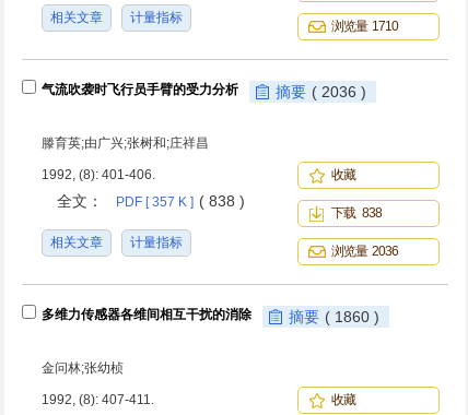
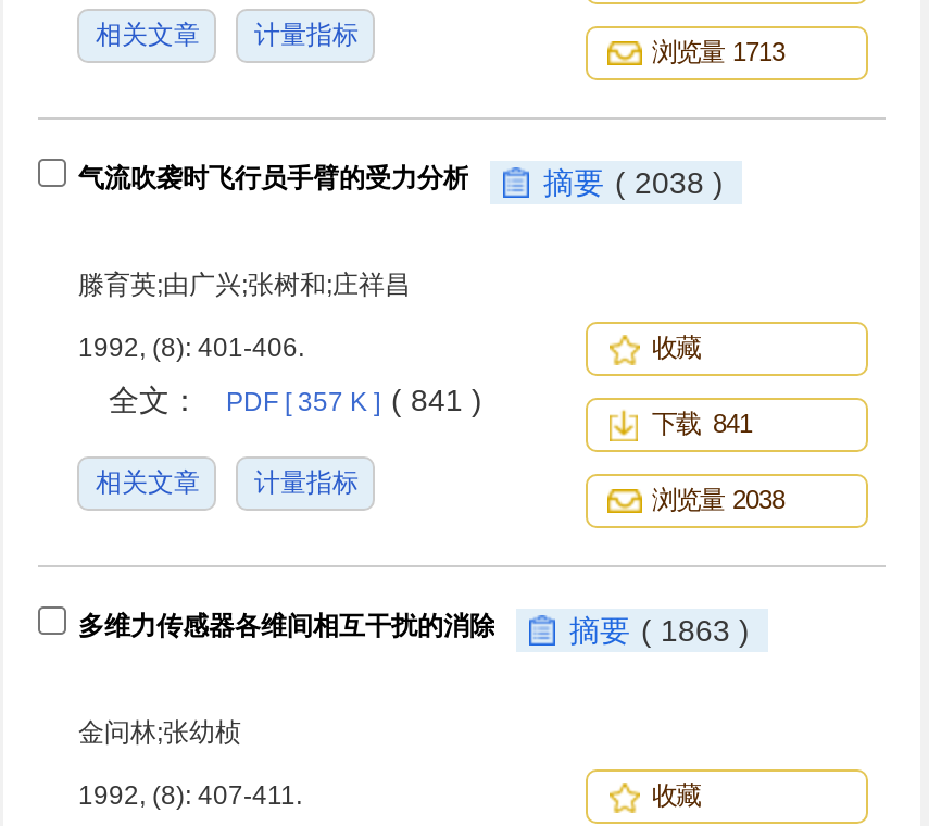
- 浏览量 1710
+ 浏览量 1713

- 摘要 ( 2036 )
+ 摘要 ( 2038 )

- 全文： PDF [ 357 K ] ( 838 )
+ 全文： PDF [ 357 K ] ( 841 )

- 下载 838
+ 下载 841

- 浏览量 2036
+ 浏览量 2038

- 摘要 ( 1860 )
+ 摘要 ( 1863 )
